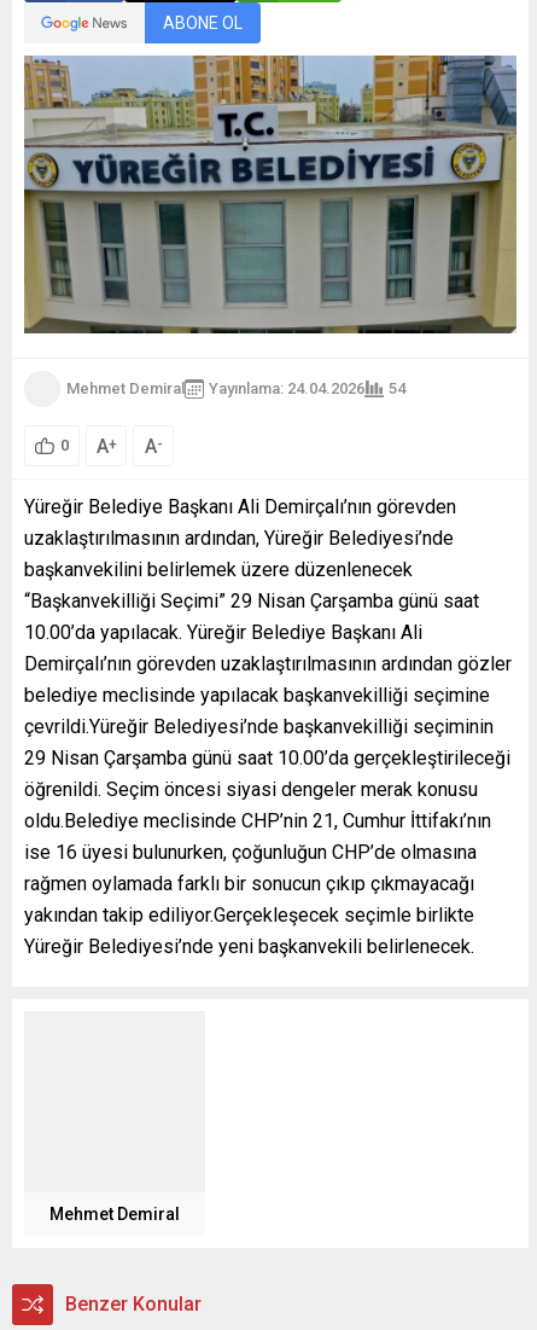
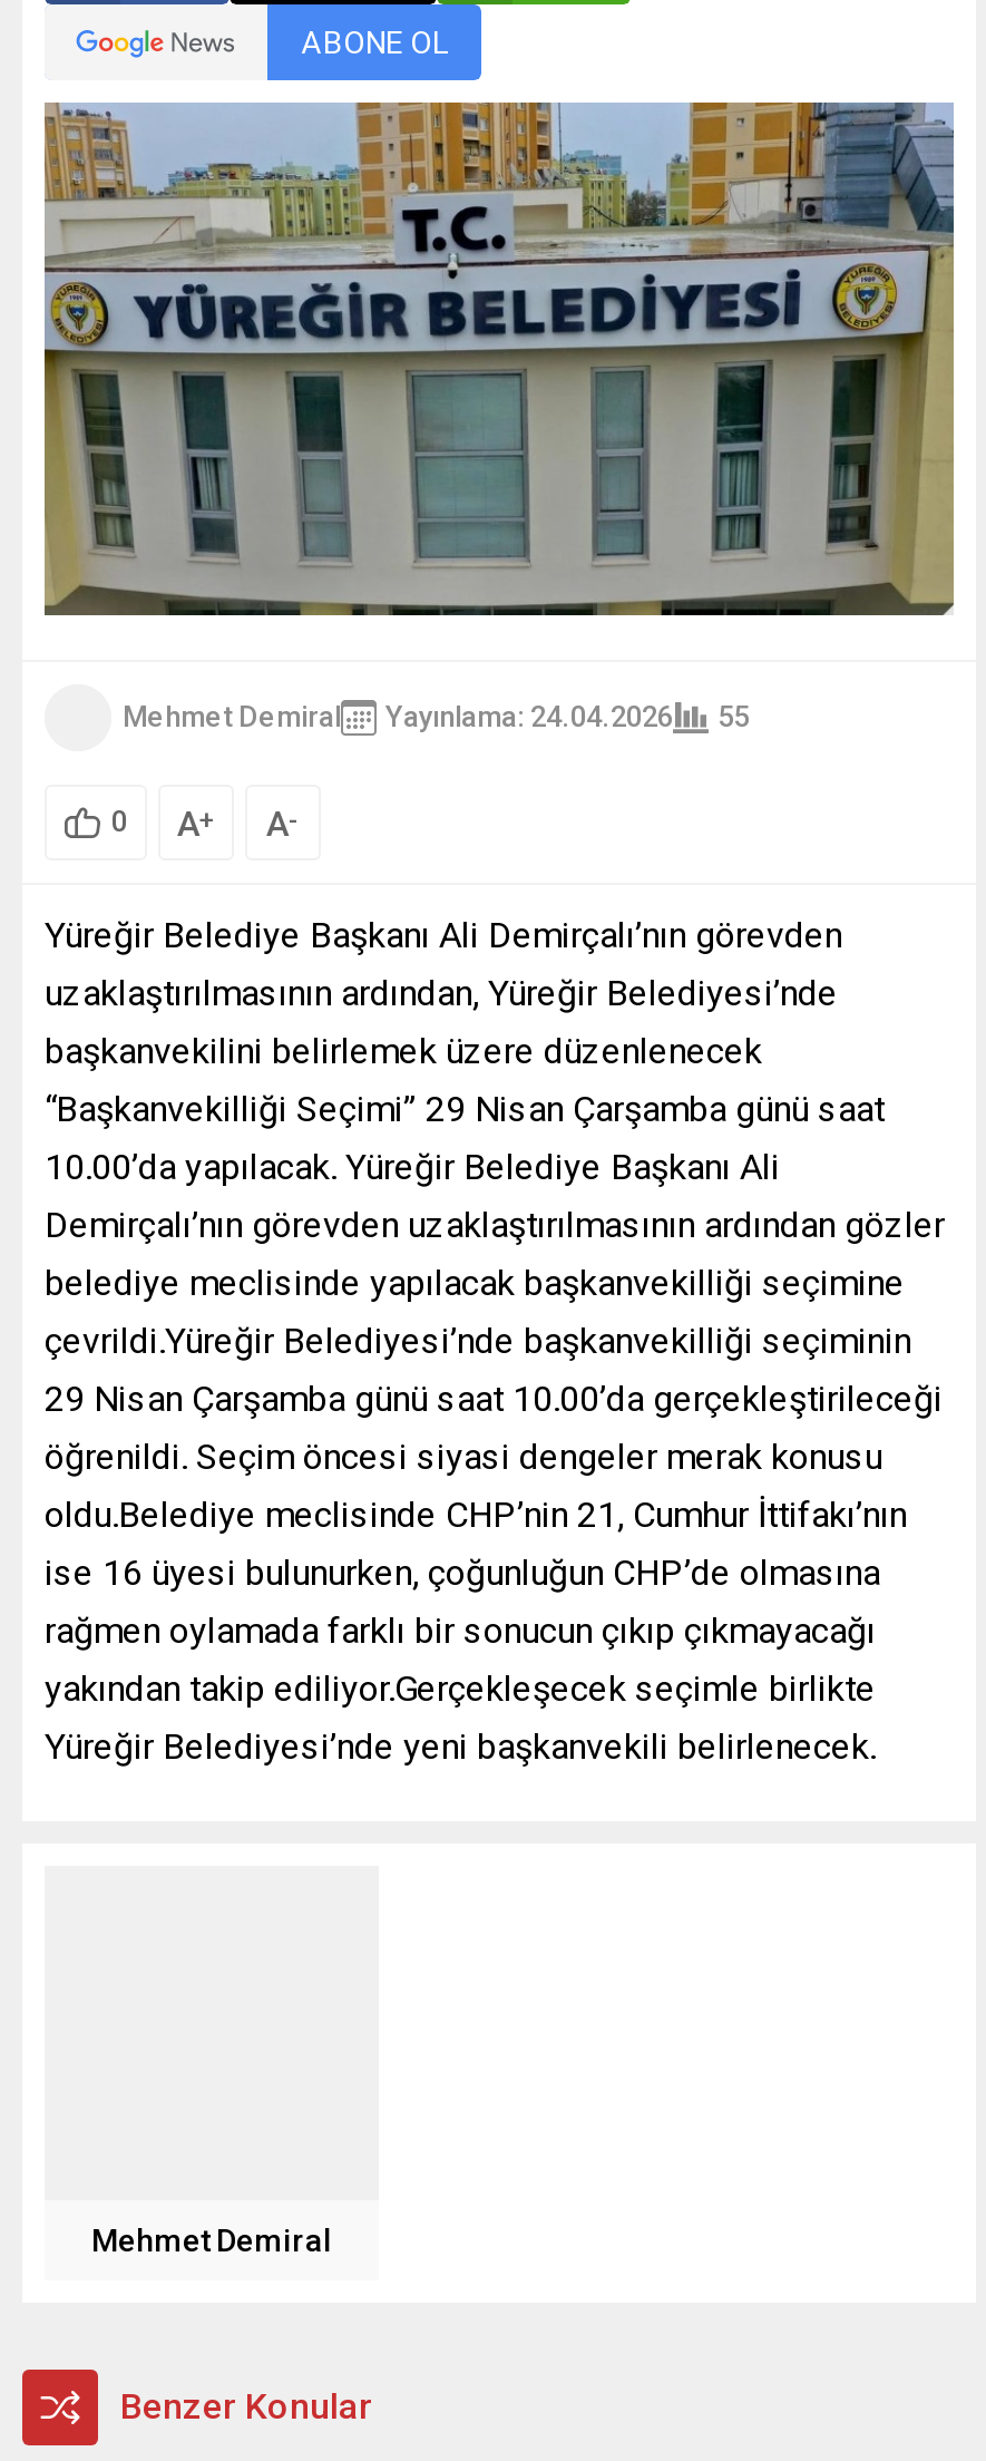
- Mehmet Demiral Yayınlama: 24.04.2026 54
+ Mehmet Demiral Yayınlama: 24.04.2026 55
